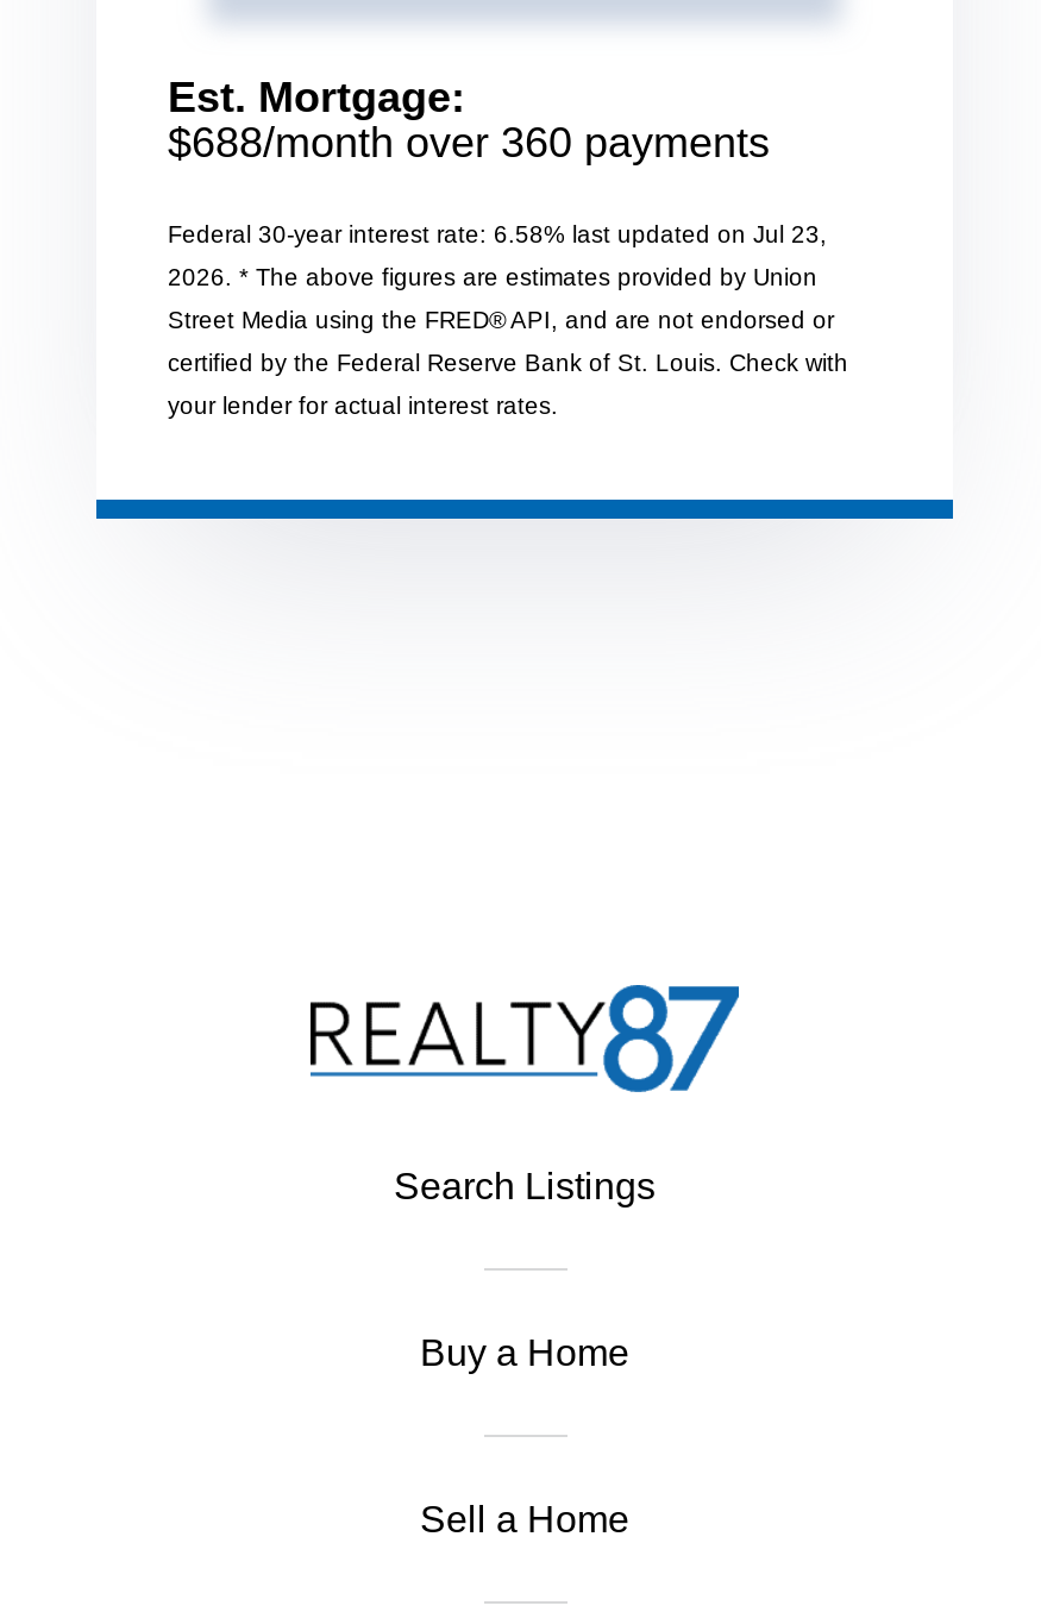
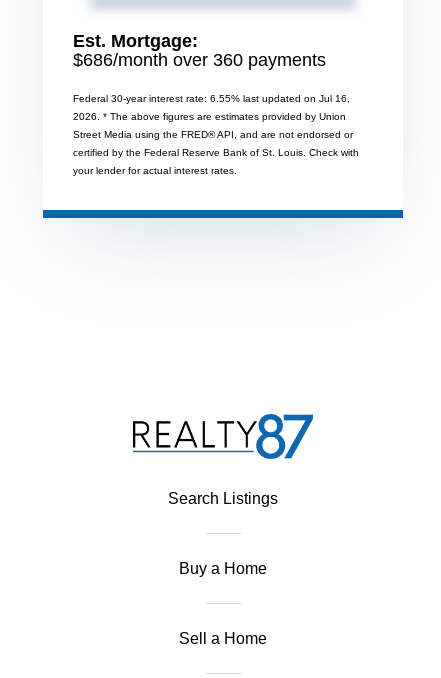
- $688/month over 360 payments
+ $686/month over 360 payments

- Federal 30-year interest rate: 6.58% last updated on Jul 23,
+ Federal 30-year interest rate: 6.55% last updated on Jul 16,
